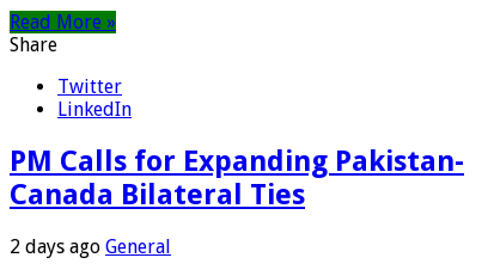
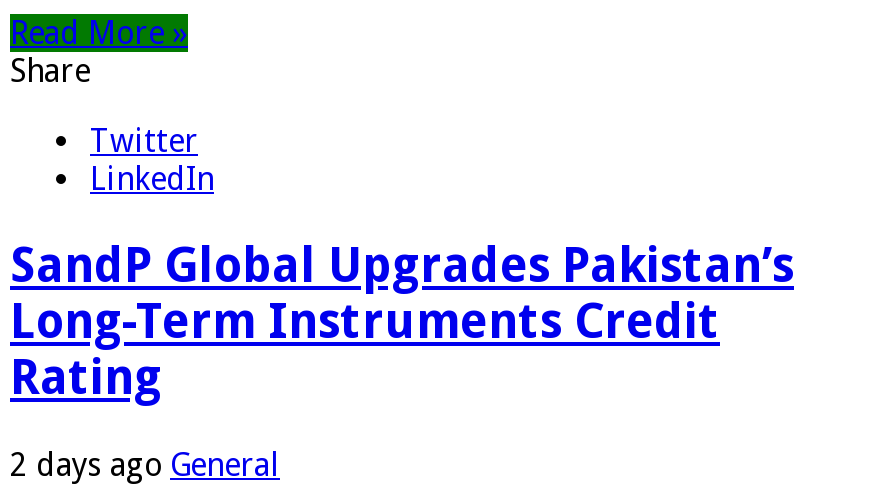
- PM Calls for Expanding Pakistan-
- Canada Bilateral Ties
+ SandP Global Upgrades Pakistan’s
+ Long-Term Instruments Credit
+ Rating
